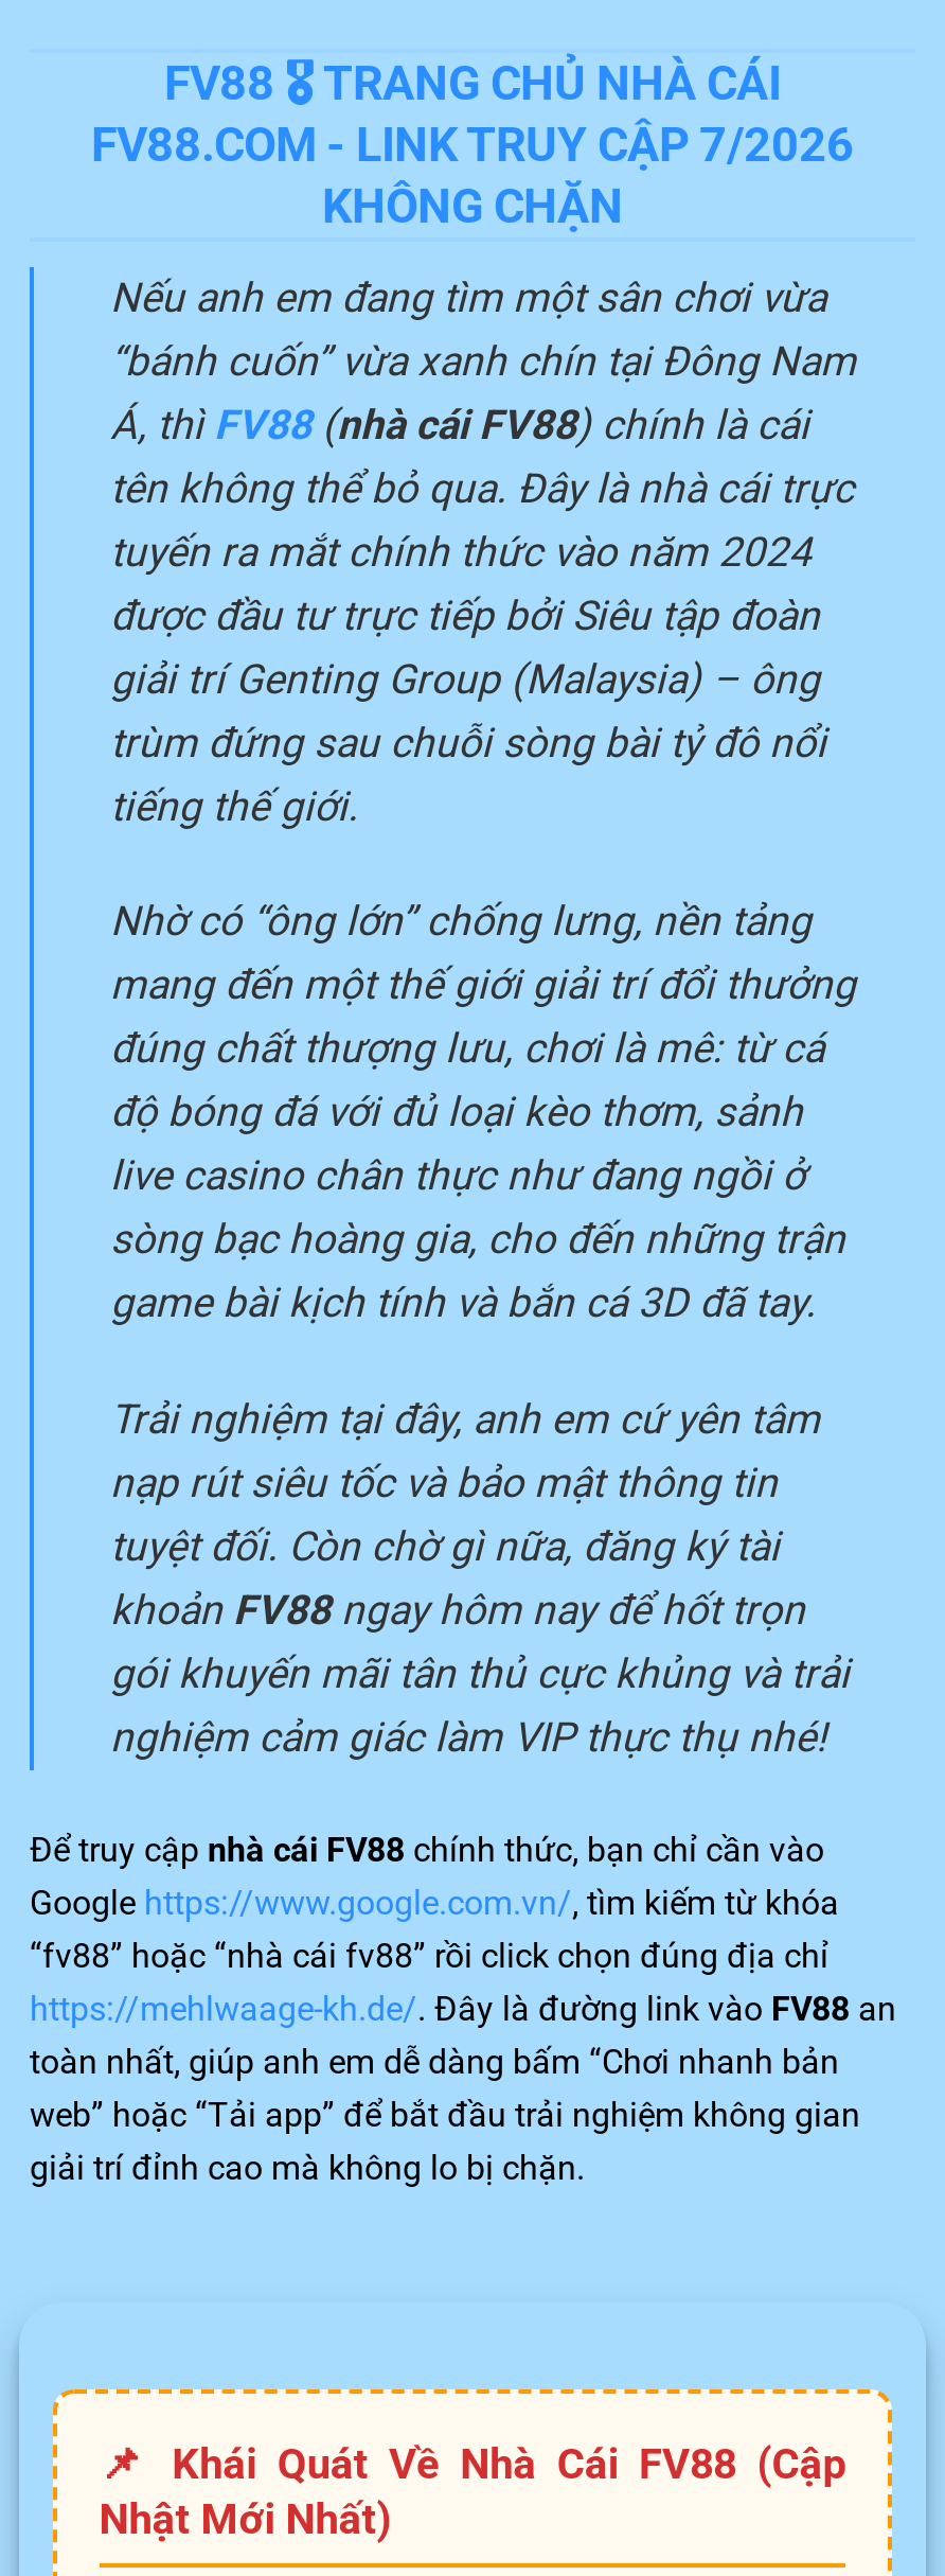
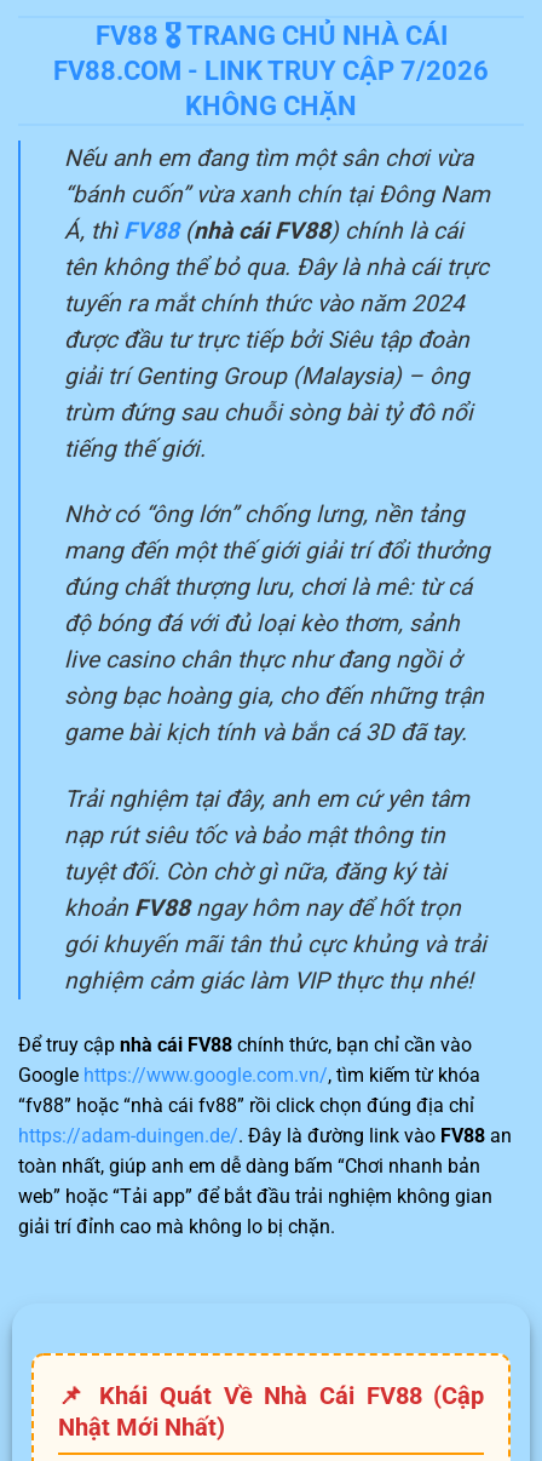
- https://mehlwaage-kh.de/. Đây là đường link vào FV88 an
+ https://adam-duingen.de/. Đây là đường link vào FV88 an
